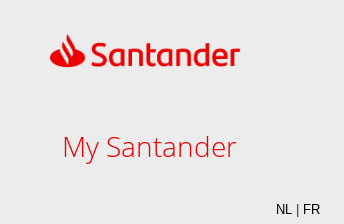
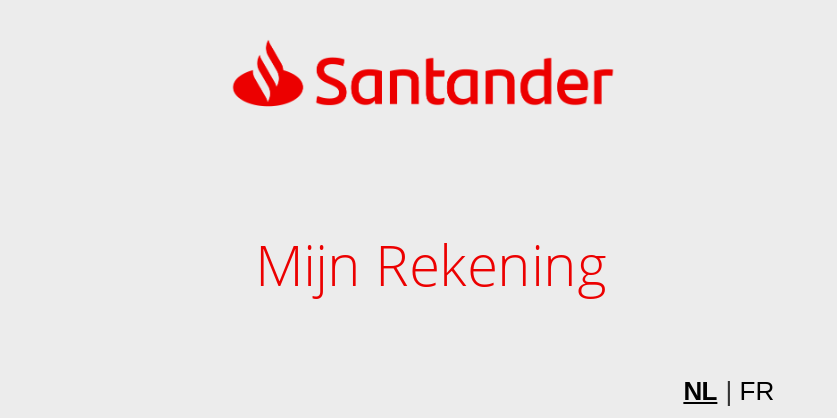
- My Santander
+ Mijn Rekening
